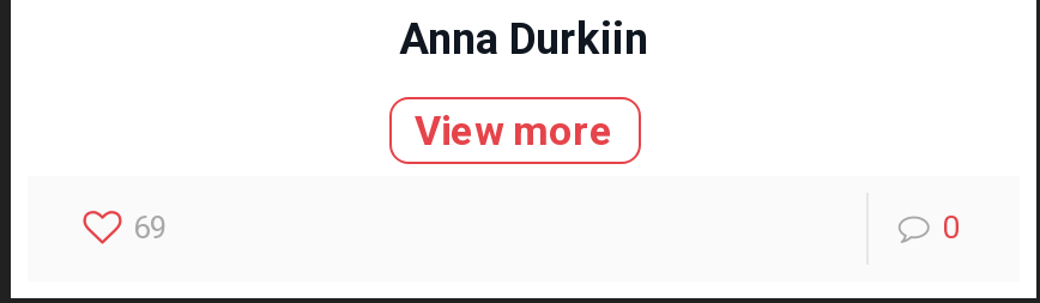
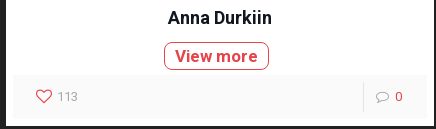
- 69
+ 113
